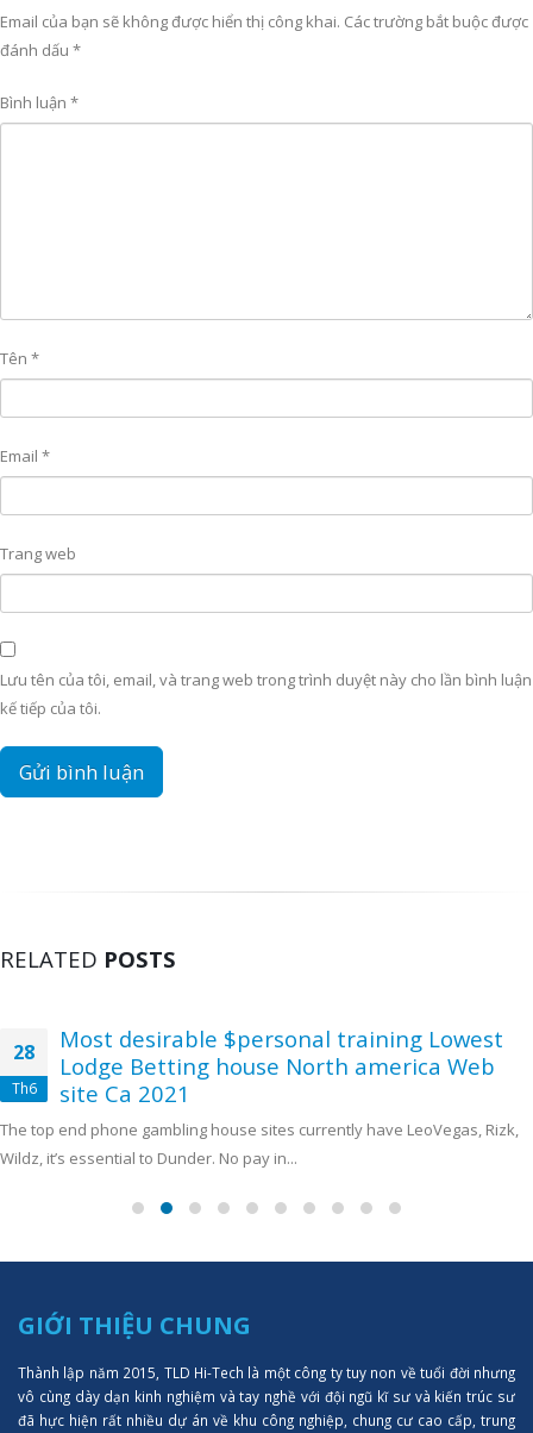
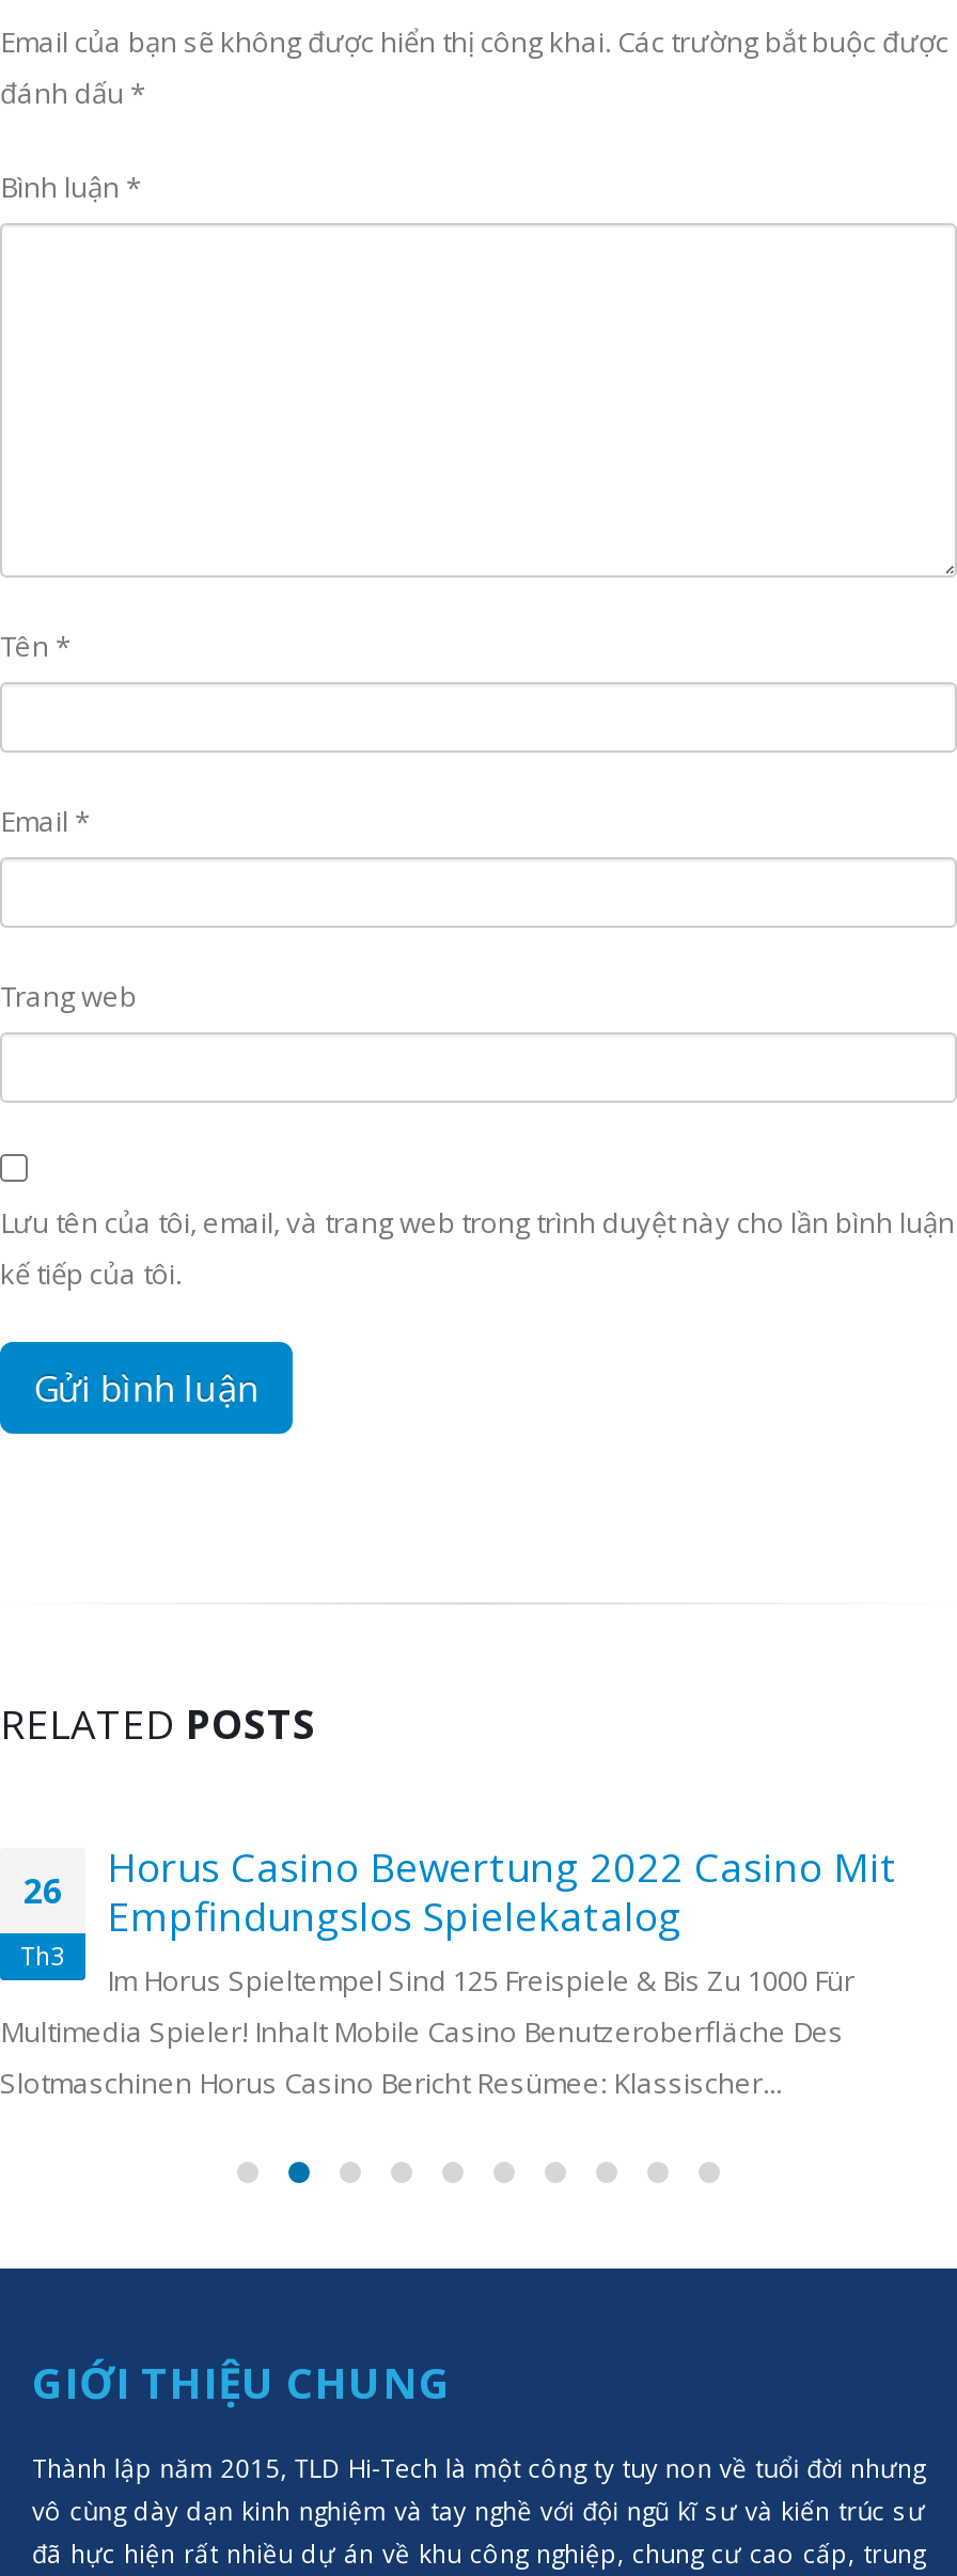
- Most desirable $personal training Lowest
- Lodge Betting house North america Web
- site Ca 2021
- The top end phone gambling house sites currently have LeoVegas, Rizk,
- Wildz, it’s essential to Dunder. No pay in...
+ Horus Casino Bewertung 2022 Casino Mit
+ Empfindungslos Spielekatalog
+ Im Horus Spieltempel Sind 125 Freispiele & Bis Zu 1000 Für
+ Multimedia Spieler! Inhalt Mobile Casino Benutzeroberfläche Des
+ Slotmaschinen Horus Casino Bericht Resümee: Klassischer...

- 28
+ 26

- Th6
+ Th3
